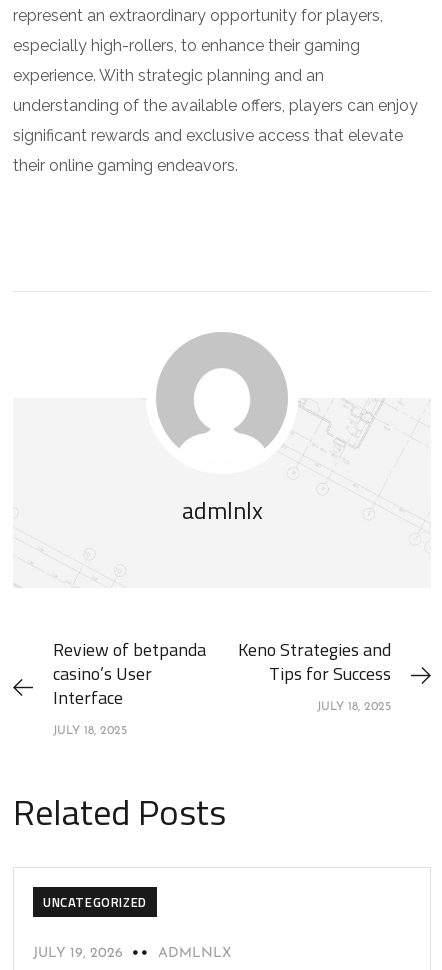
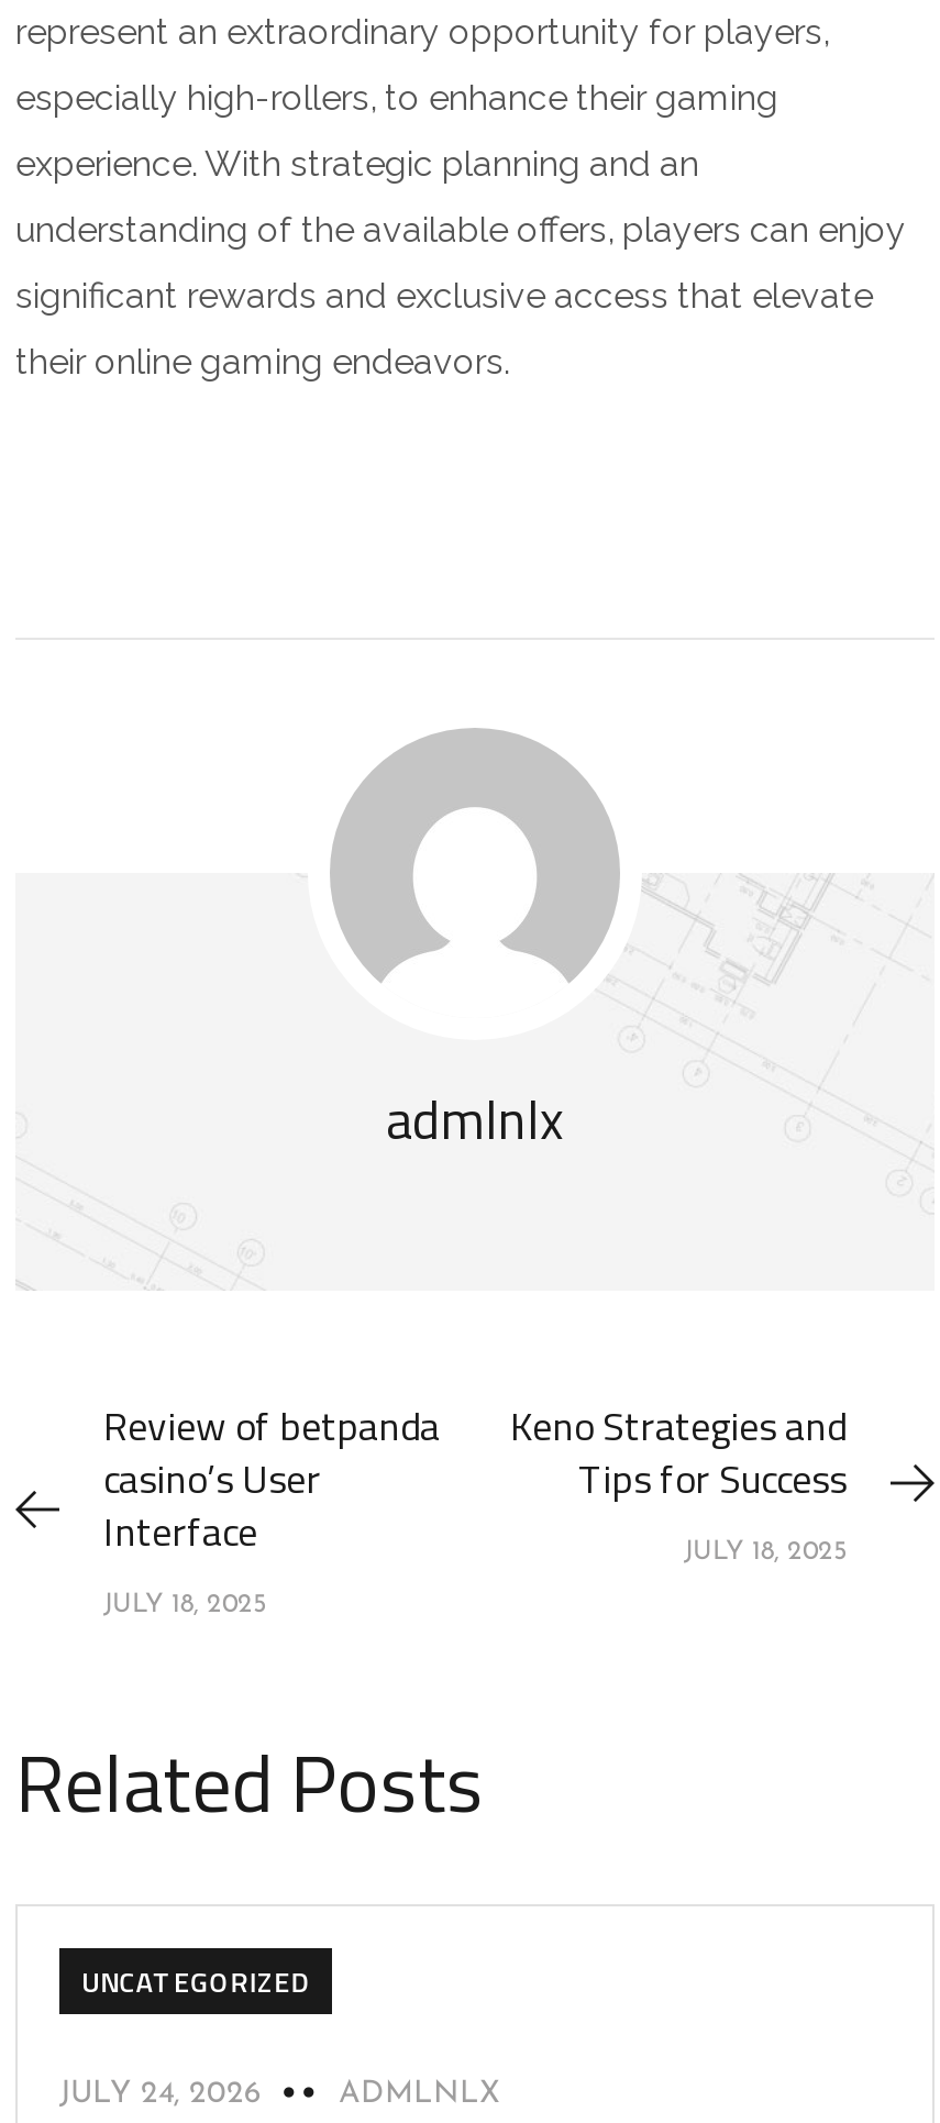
- JULY 19, 2026
+ JULY 24, 2026
